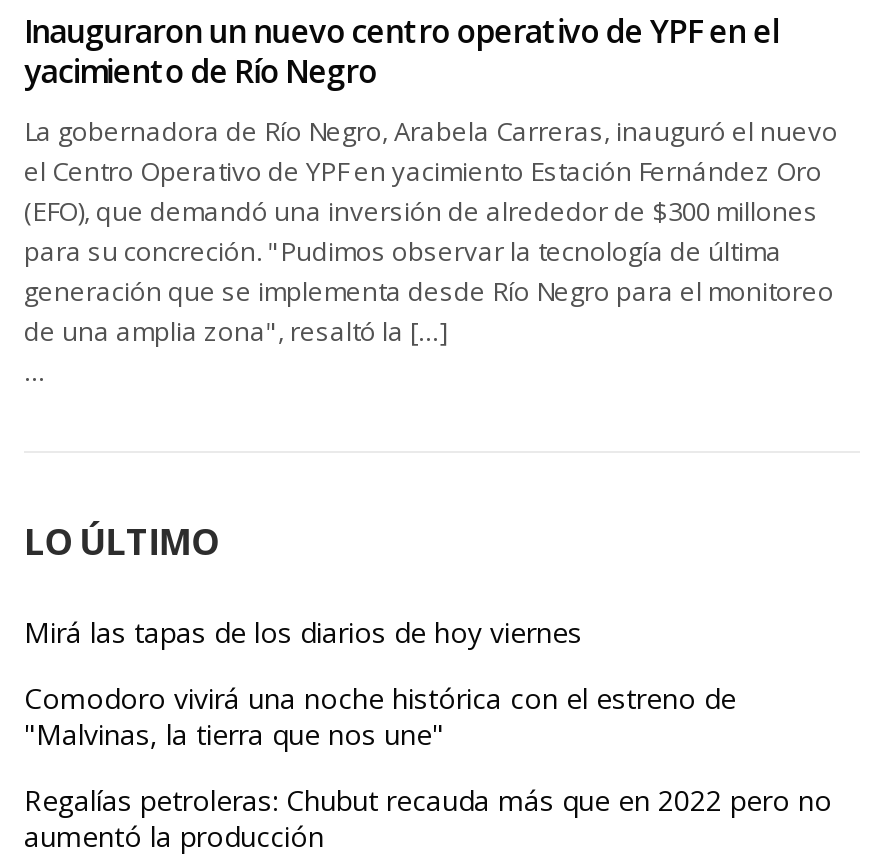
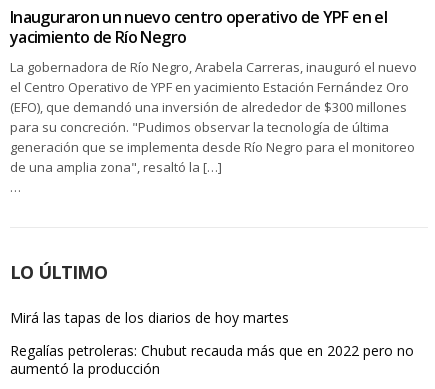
- Mirá las tapas de los diarios de hoy viernes
- Comodoro vivirá una noche histórica con el estreno de
- "Malvinas, la tierra que nos une"
+ Mirá las tapas de los diarios de hoy martes
